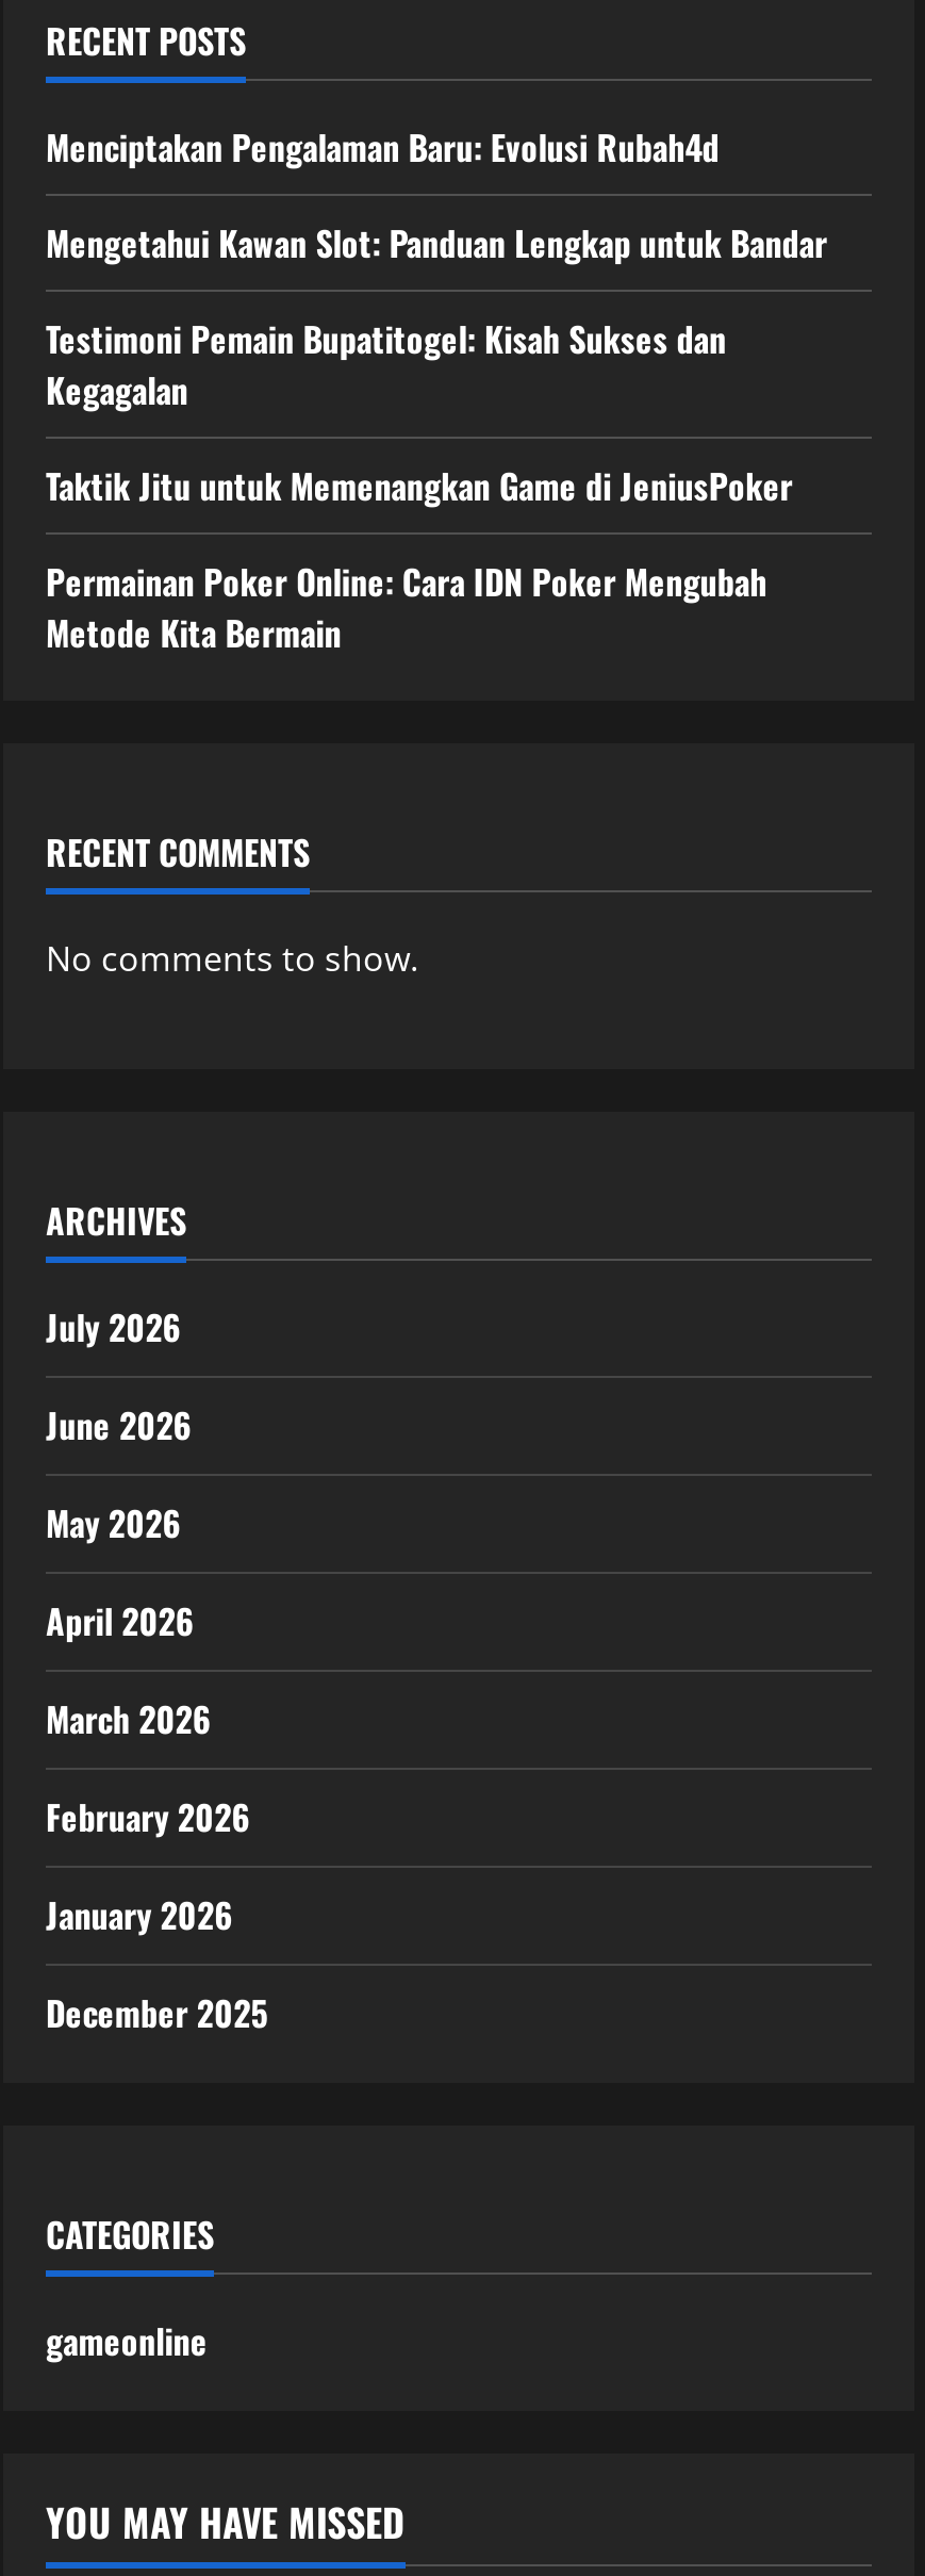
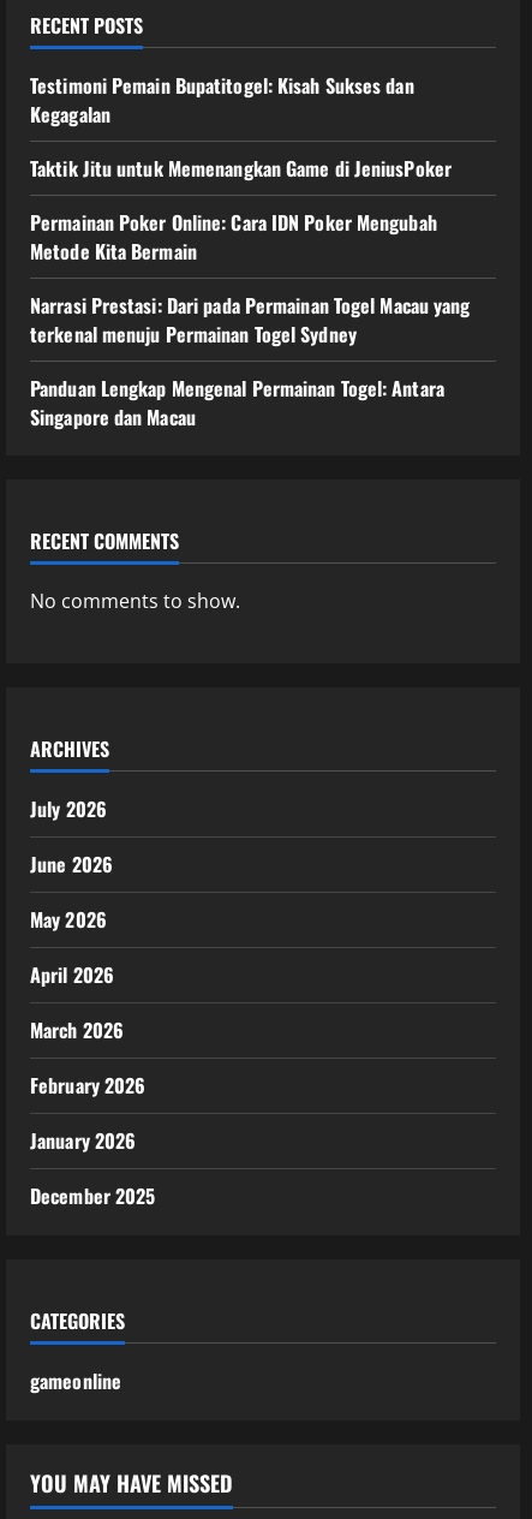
- Menciptakan Pengalaman Baru: Evolusi Rubah4d
- Mengetahui Kawan Slot: Panduan Lengkap untuk Bandar

moved up: Testimoni Pemain Bupatitogel: Kisah Sukses dan | Kegagalan | Taktik Jitu untuk Memenangkan Game di JeniusPoker | Permainan Poker Online: Cara IDN Poker Mengubah | Metode Kita Bermain

+ Narrasi Prestasi: Dari pada Permainan Togel Macau yang
+ terkenal menuju Permainan Togel Sydney
+ Panduan Lengkap Mengenal Permainan Togel: Antara
+ Singapore dan Macau
